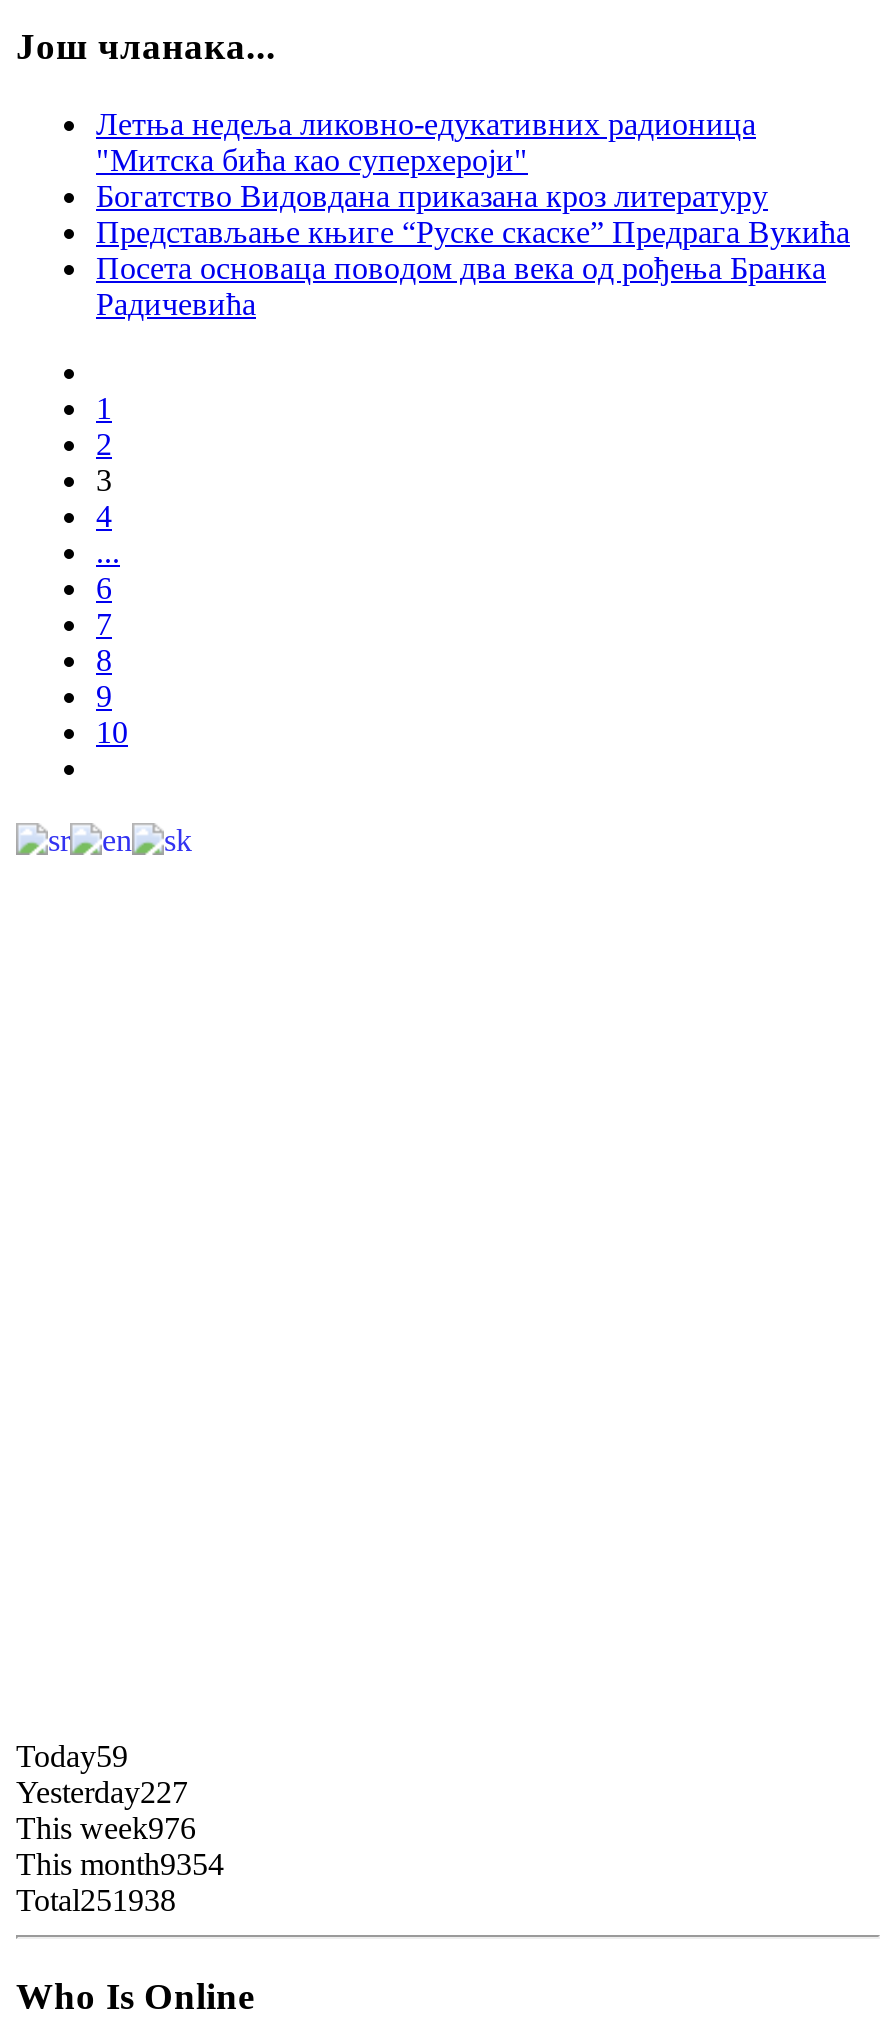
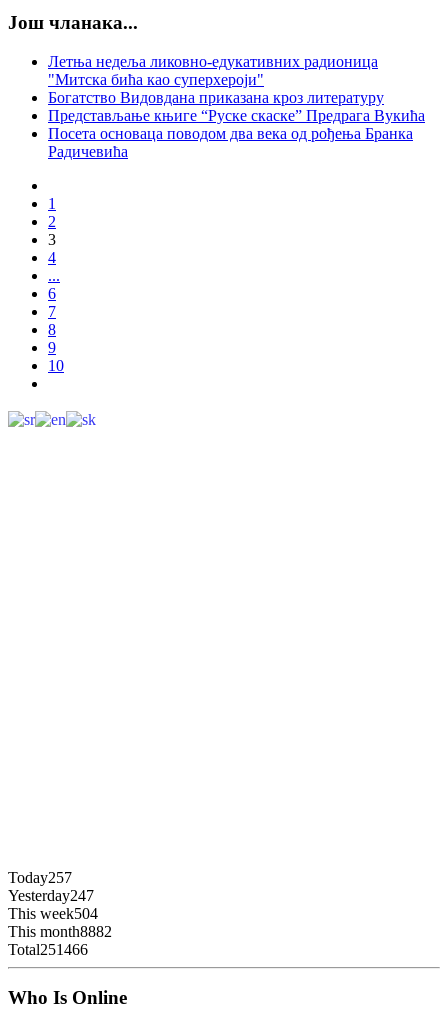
- Today59
+ Today257

- Yesterday227
+ Yesterday247

- This week976
+ This week504

- This month9354
+ This month8882

- Total251938
+ Total251466
